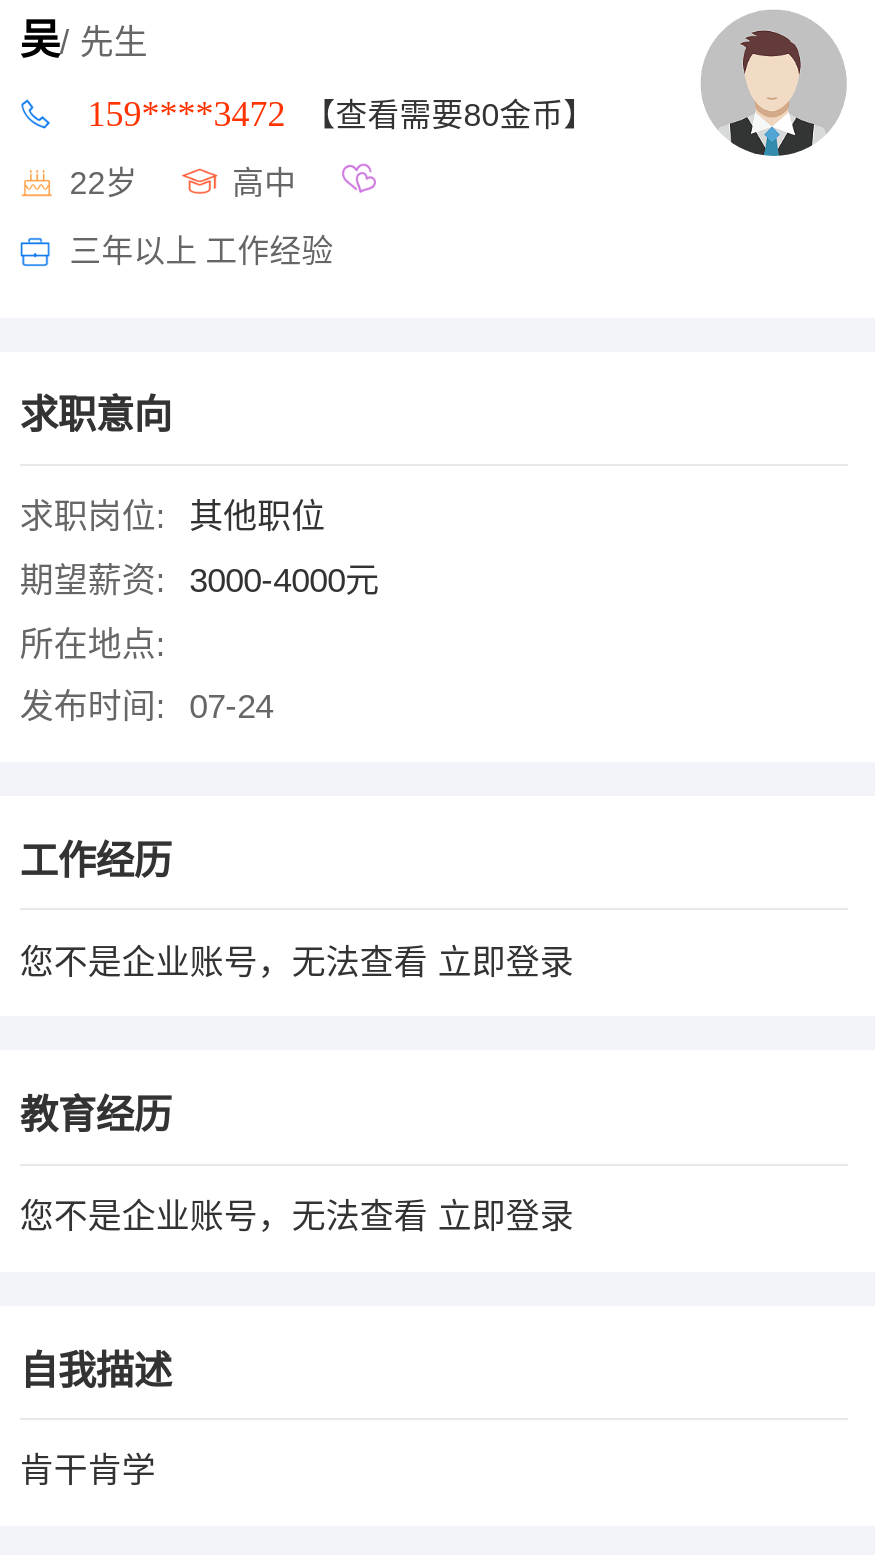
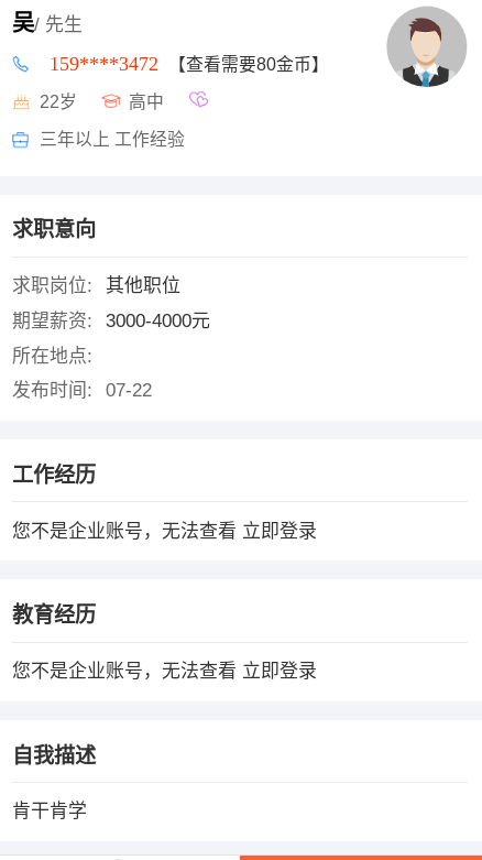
- 发布时间: 07-24
+ 发布时间: 07-22
